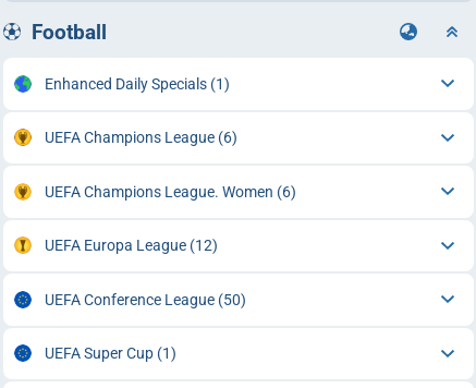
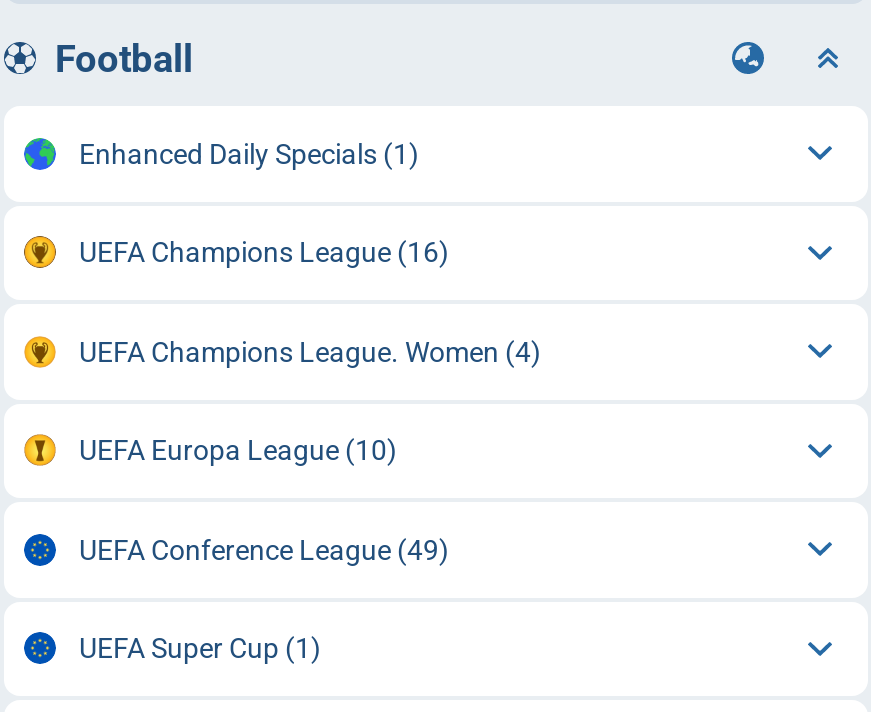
- UEFA Champions League (6)
+ UEFA Champions League (16)

- UEFA Champions League. Women (6)
+ UEFA Champions League. Women (4)

- UEFA Europa League (12)
+ UEFA Europa League (10)

- UEFA Conference League (50)
+ UEFA Conference League (49)
